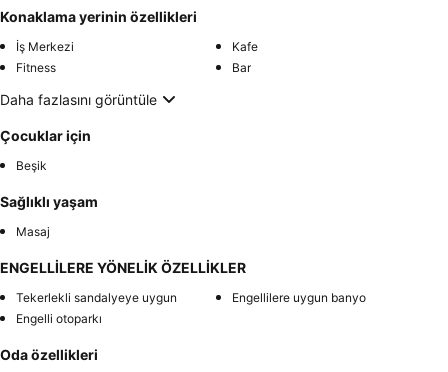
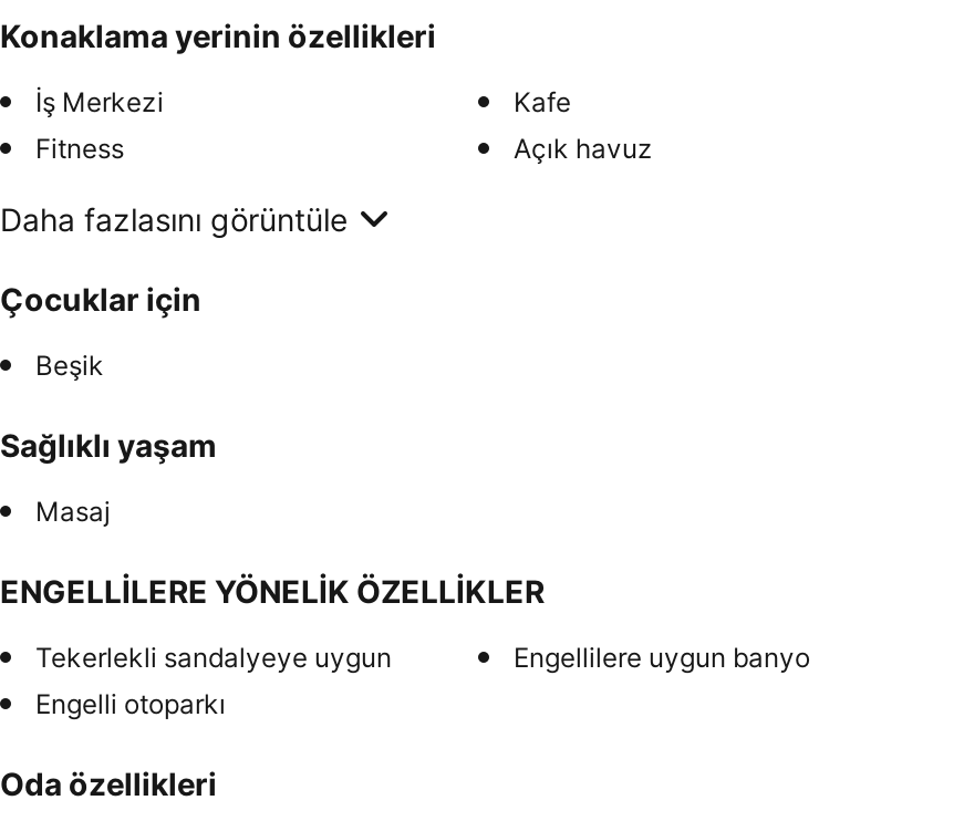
- Bar
+ Açık havuz
